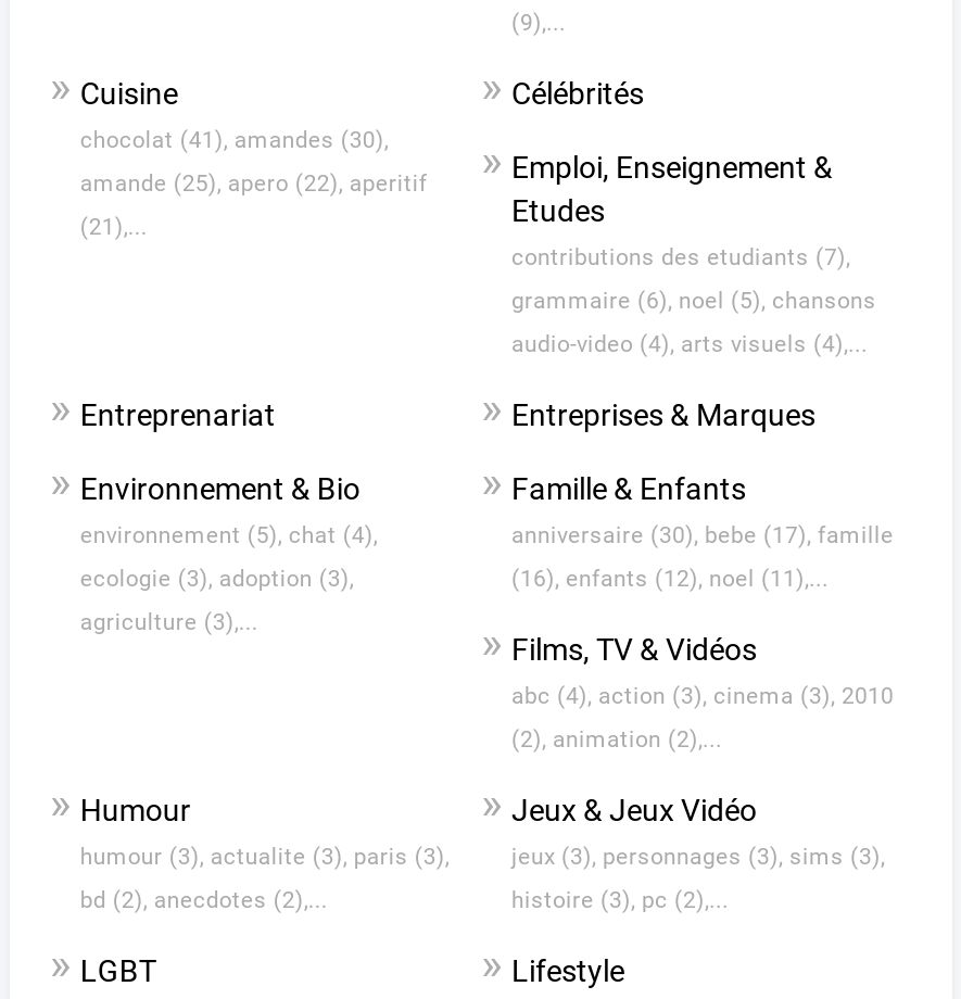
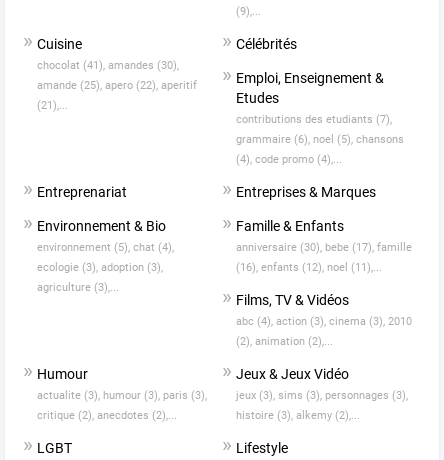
- audio-video (4), arts visuels (4),...
+ (4), code promo (4),...

- humour (3), actualite (3), paris (3),
+ actualite (3), humour (3), paris (3),

- jeux (3), personnages (3), sims (3),
+ jeux (3), sims (3), personnages (3),

- bd (2), anecdotes (2),...
+ critique (2), anecdotes (2),...

- histoire (3), pc (2),...
+ histoire (3), alkemy (2),...
